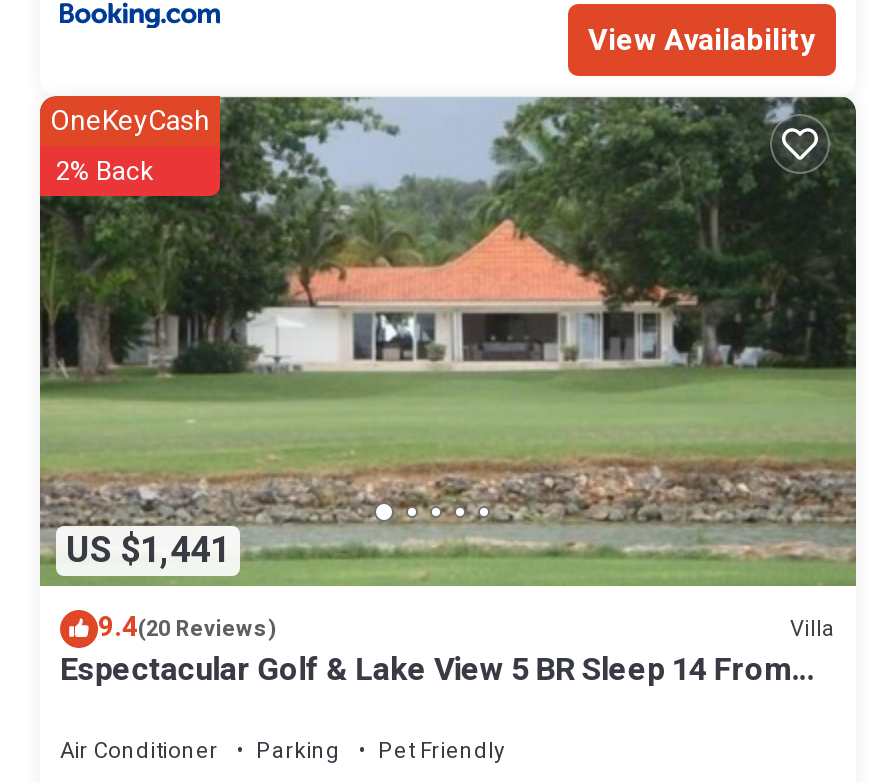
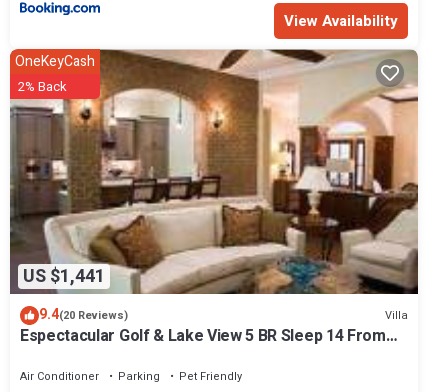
- [image]
+ [image]
